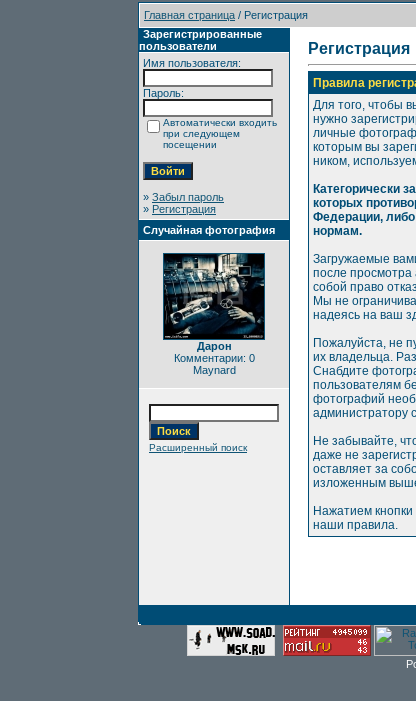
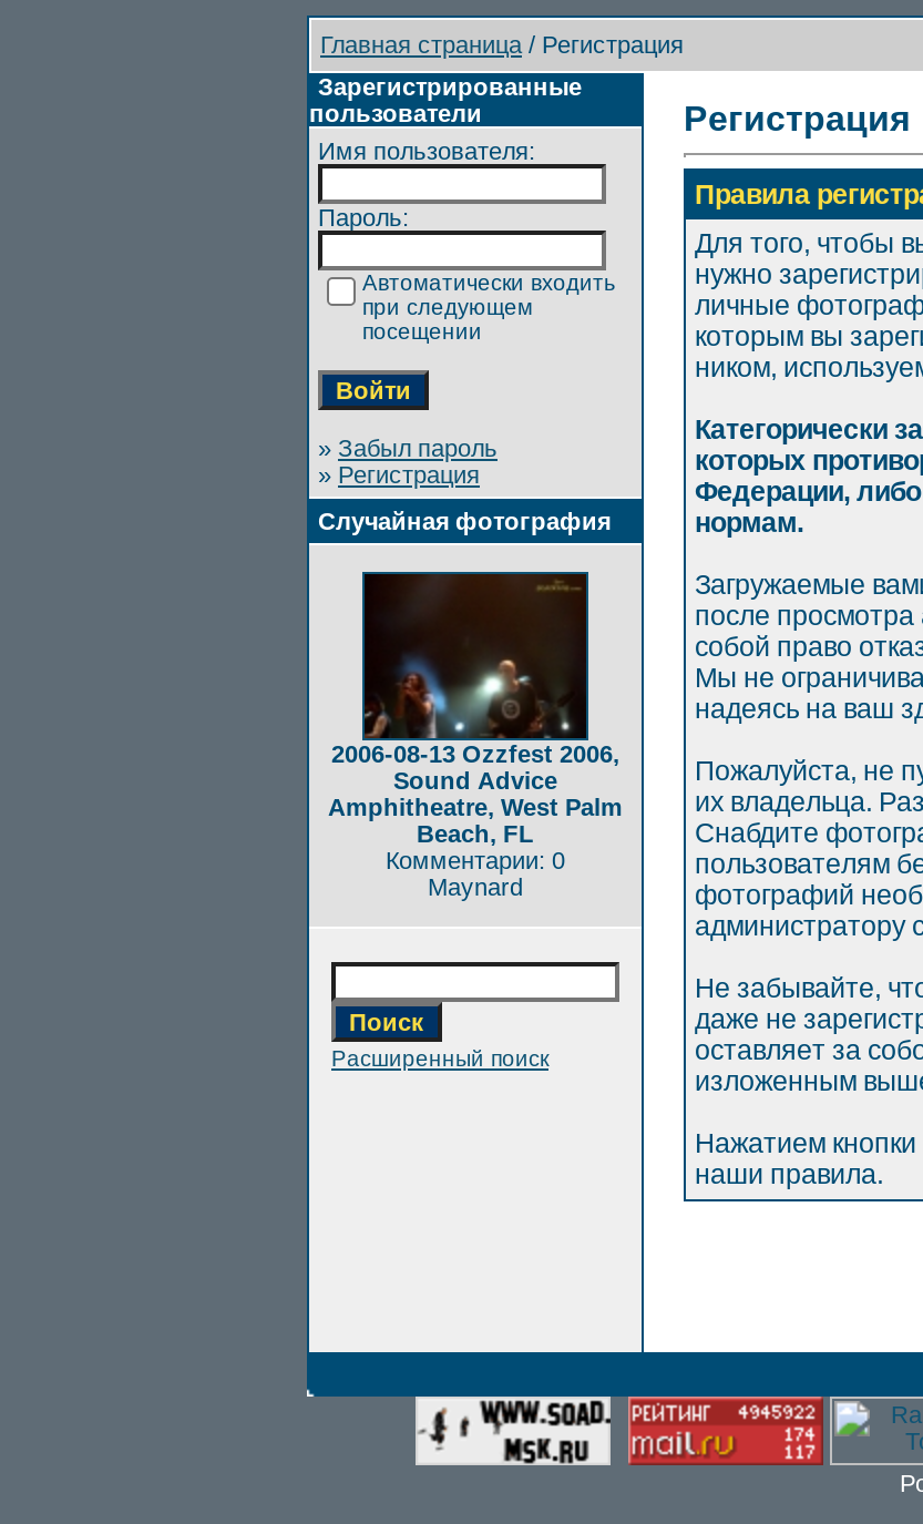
- [image]
+ [image]

- Дарон
+ 2006-08-13 Ozzfest 2006,
+ Sound Advice
+ Amphitheatre, West Palm
+ Beach, FL

moved down: Комментарии: 0 | Maynard | Расширенный поиск
